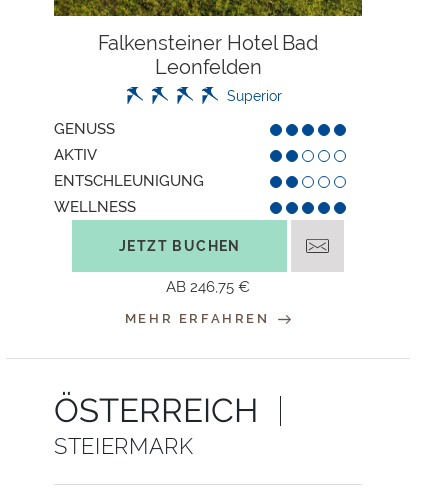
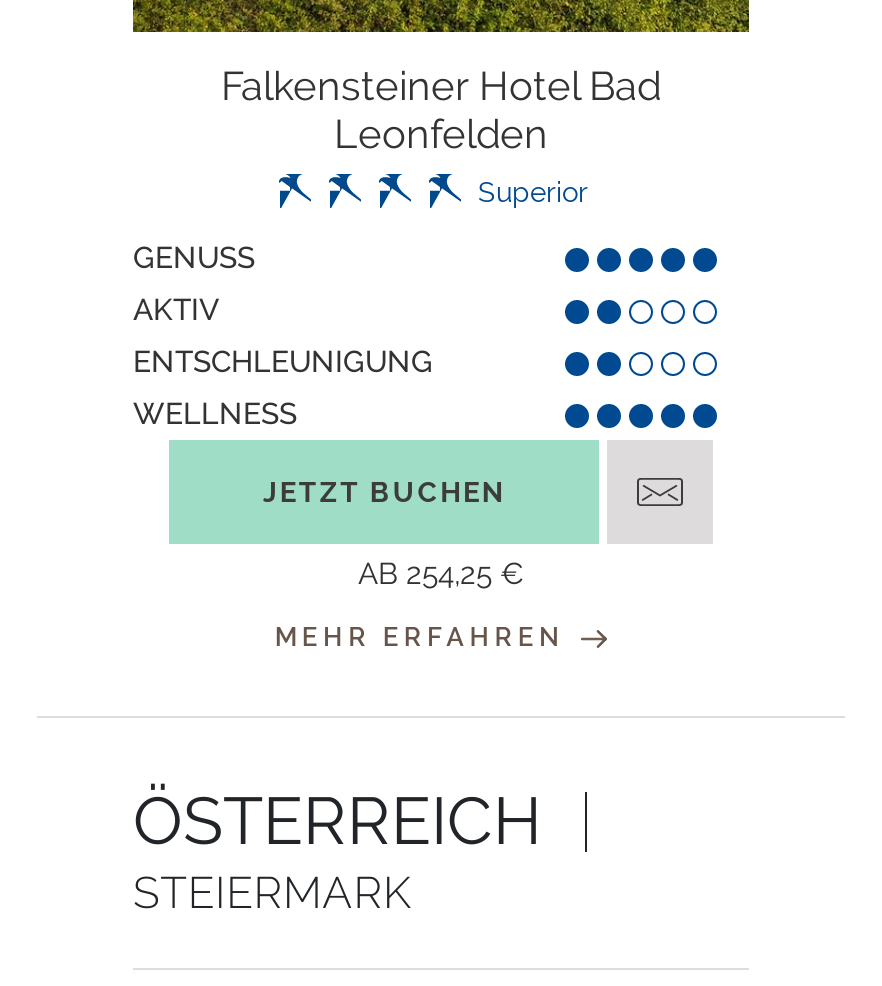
- AB 246,75 €
+ AB 254,25 €
